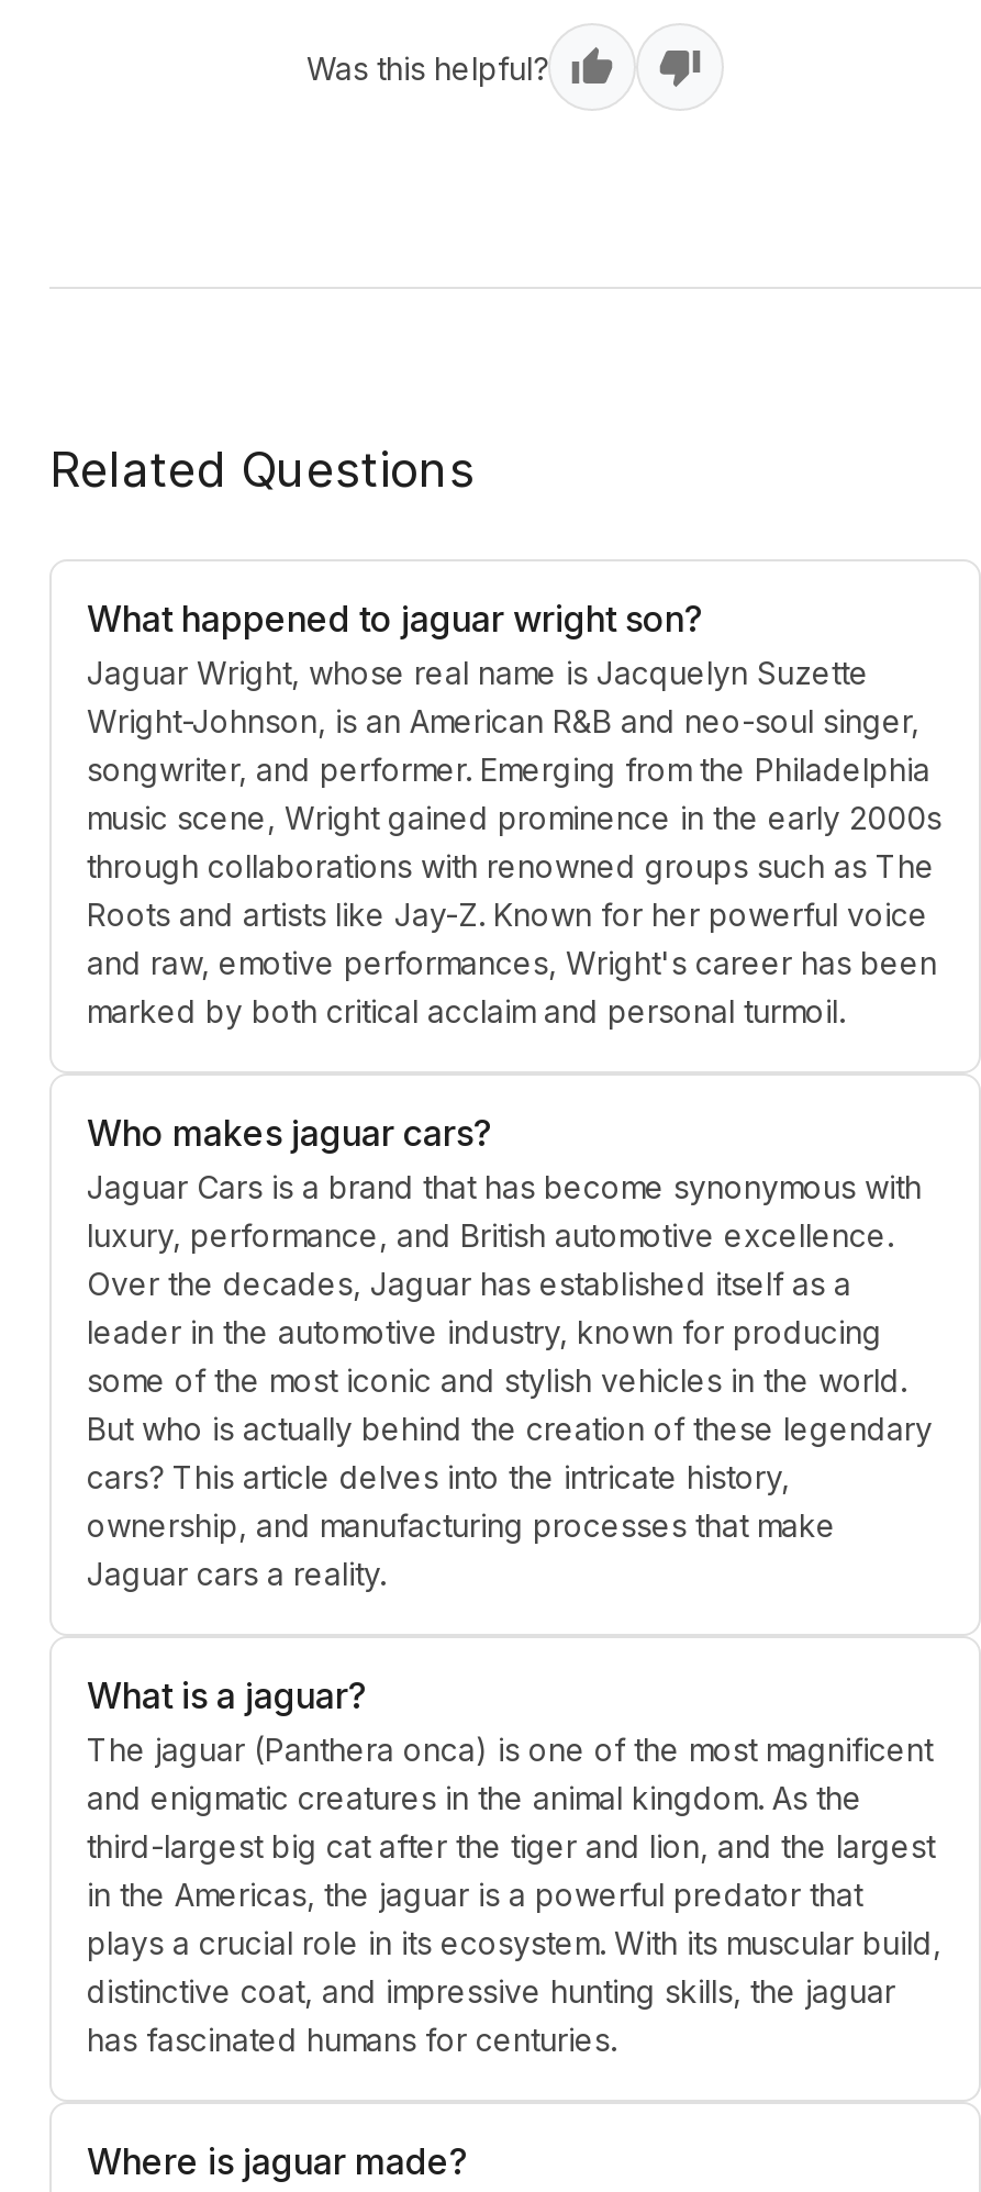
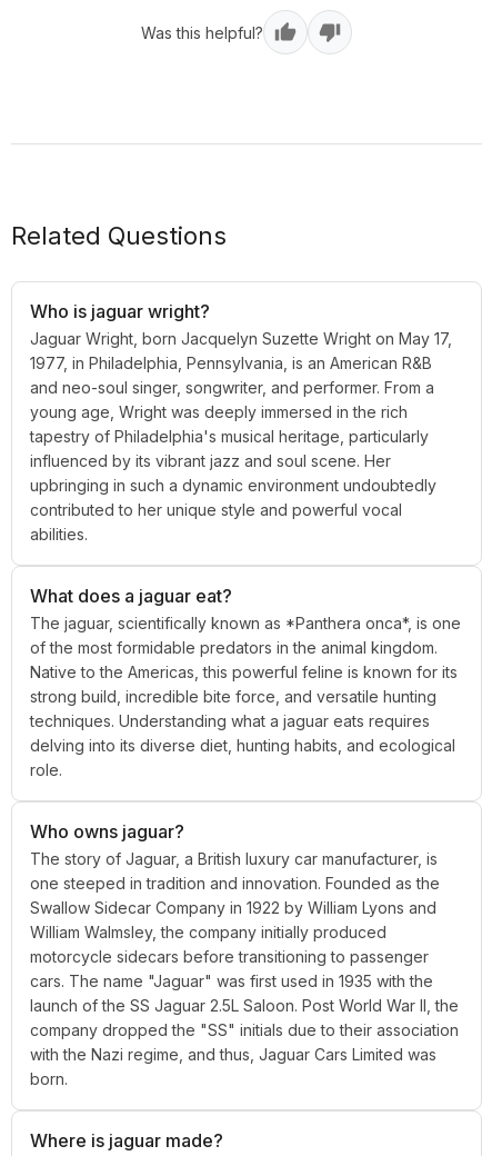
- What happened to jaguar wright son?
- Jaguar Wright, whose real name is Jacquelyn Suzette
- Wright-Johnson, is an American R&B and neo-soul singer,
- songwriter, and performer. Emerging from the Philadelphia
- music scene, Wright gained prominence in the early 2000s
- through collaborations with renowned groups such as The
- Roots and artists like Jay-Z. Known for her powerful voice
- and raw, emotive performances, Wright's career has been
- marked by both critical acclaim and personal turmoil.
+ Who is jaguar wright?
+ Jaguar Wright, born Jacquelyn Suzette Wright on May 17,
+ 1977, in Philadelphia, Pennsylvania, is an American R&B
+ and neo-soul singer, songwriter, and performer. From a
+ young age, Wright was deeply immersed in the rich
+ tapestry of Philadelphia's musical heritage, particularly
+ influenced by its vibrant jazz and soul scene. Her
+ upbringing in such a dynamic environment undoubtedly
+ contributed to her unique style and powerful vocal
+ abilities.

- Who makes jaguar cars?
- Jaguar Cars is a brand that has become synonymous with
- luxury, performance, and British automotive excellence.
- Over the decades, Jaguar has established itself as a
- leader in the automotive industry, known for producing
- some of the most iconic and stylish vehicles in the world.
- But who is actually behind the creation of these legendary
- cars? This article delves into the intricate history,
- ownership, and manufacturing processes that make
- Jaguar cars a reality.
+ What does a jaguar eat?
+ The jaguar, scientifically known as *Panthera onca*, is one
+ of the most formidable predators in the animal kingdom.
+ Native to the Americas, this powerful feline is known for its
+ strong build, incredible bite force, and versatile hunting
+ techniques. Understanding what a jaguar eats requires
+ delving into its diverse diet, hunting habits, and ecological
+ role.

- What is a jaguar?
- The jaguar (Panthera onca) is one of the most magnificent
- and enigmatic creatures in the animal kingdom. As the
- third-largest big cat after the tiger and lion, and the largest
- in the Americas, the jaguar is a powerful predator that
- plays a crucial role in its ecosystem. With its muscular build,
- distinctive coat, and impressive hunting skills, the jaguar
- has fascinated humans for centuries.
+ Who owns jaguar?
+ The story of Jaguar, a British luxury car manufacturer, is
+ one steeped in tradition and innovation. Founded as the
+ Swallow Sidecar Company in 1922 by William Lyons and
+ William Walmsley, the company initially produced
+ motorcycle sidecars before transitioning to passenger
+ cars. The name "Jaguar" was first used in 1935 with the
+ launch of the SS Jaguar 2.5L Saloon. Post World War II, the
+ company dropped the "SS" initials due to their association
+ with the Nazi regime, and thus, Jaguar Cars Limited was
+ born.
